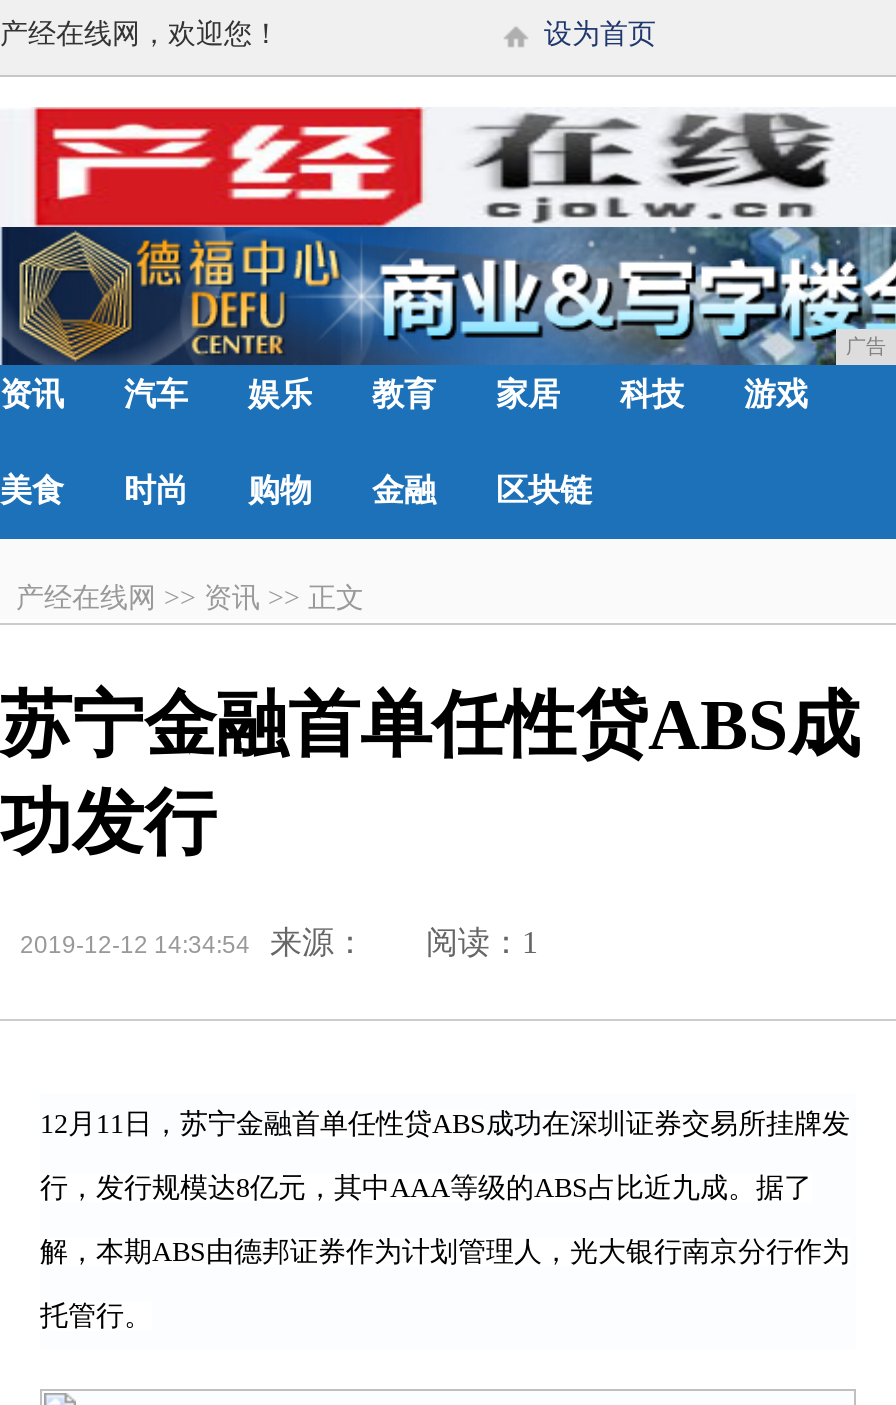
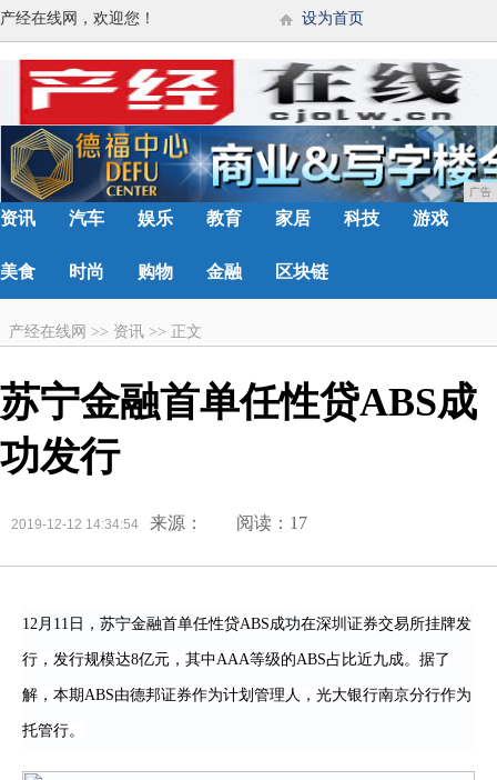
- 2019-12-12 14:34:54 来源： 阅读：1
+ 2019-12-12 14:34:54 来源： 阅读：17
